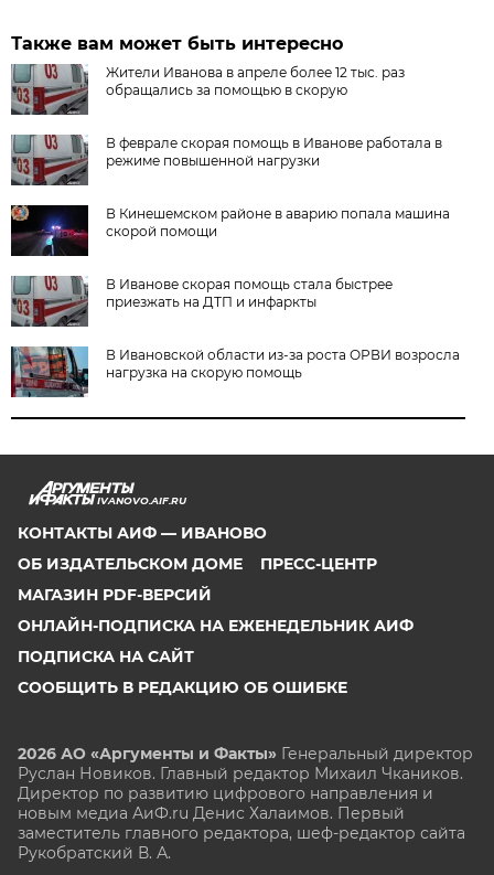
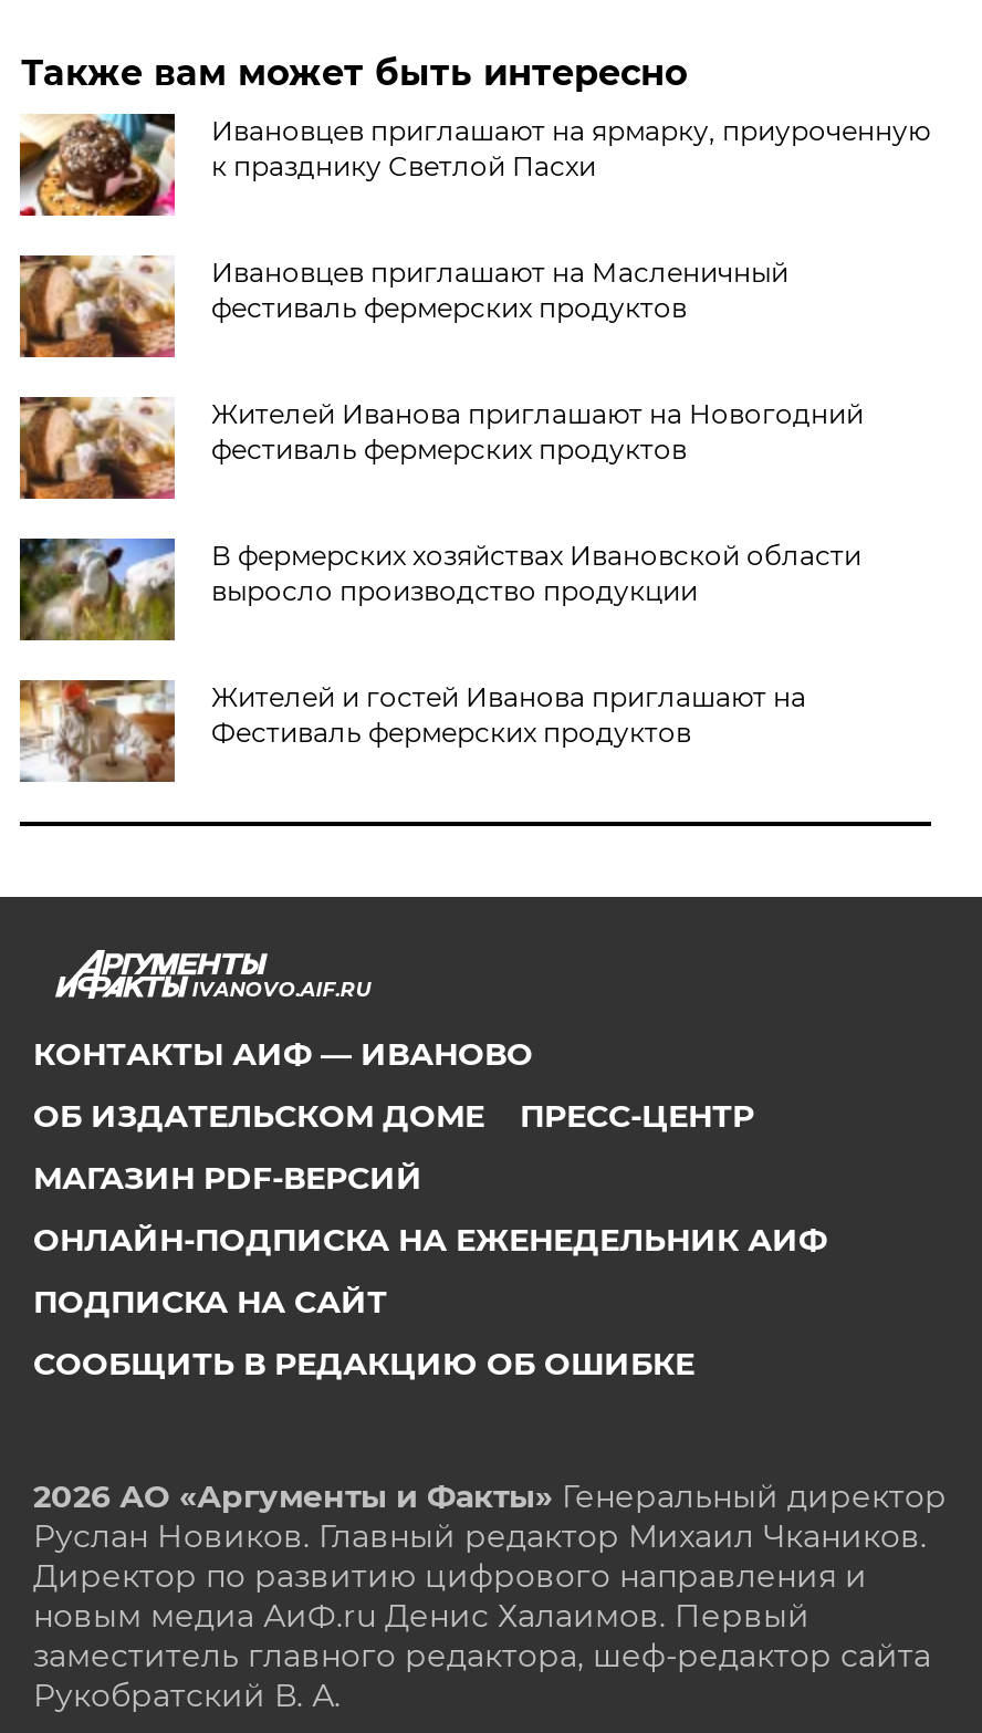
- [image]
- Жители Иванова в апреле более 12 тыс. раз
- обращались за помощью в скорую
+ [image]
+ Ивановцев приглашают на ярмарку, приуроченную
+ к празднику Светлой Пасхи

- [image]
- В феврале скорая помощь в Иванове работала в
- режиме повышенной нагрузки
+ [image]
+ Ивановцев приглашают на Масленичный
+ фестиваль фермерских продуктов

- [image]
- В Кинешемском районе в аварию попала машина
- скорой помощи
+ [image]
+ Жителей Иванова приглашают на Новогодний
+ фестиваль фермерских продуктов

- [image]
- В Иванове скорая помощь стала быстрее
- приезжать на ДТП и инфаркты
+ [image]
+ В фермерских хозяйствах Ивановской области
+ выросло производство продукции

- [image]
- В Ивановской области из-за роста ОРВИ возросла
- нагрузка на скорую помощь
+ [image]
+ Жителей и гостей Иванова приглашают на
+ Фестиваль фермерских продуктов
